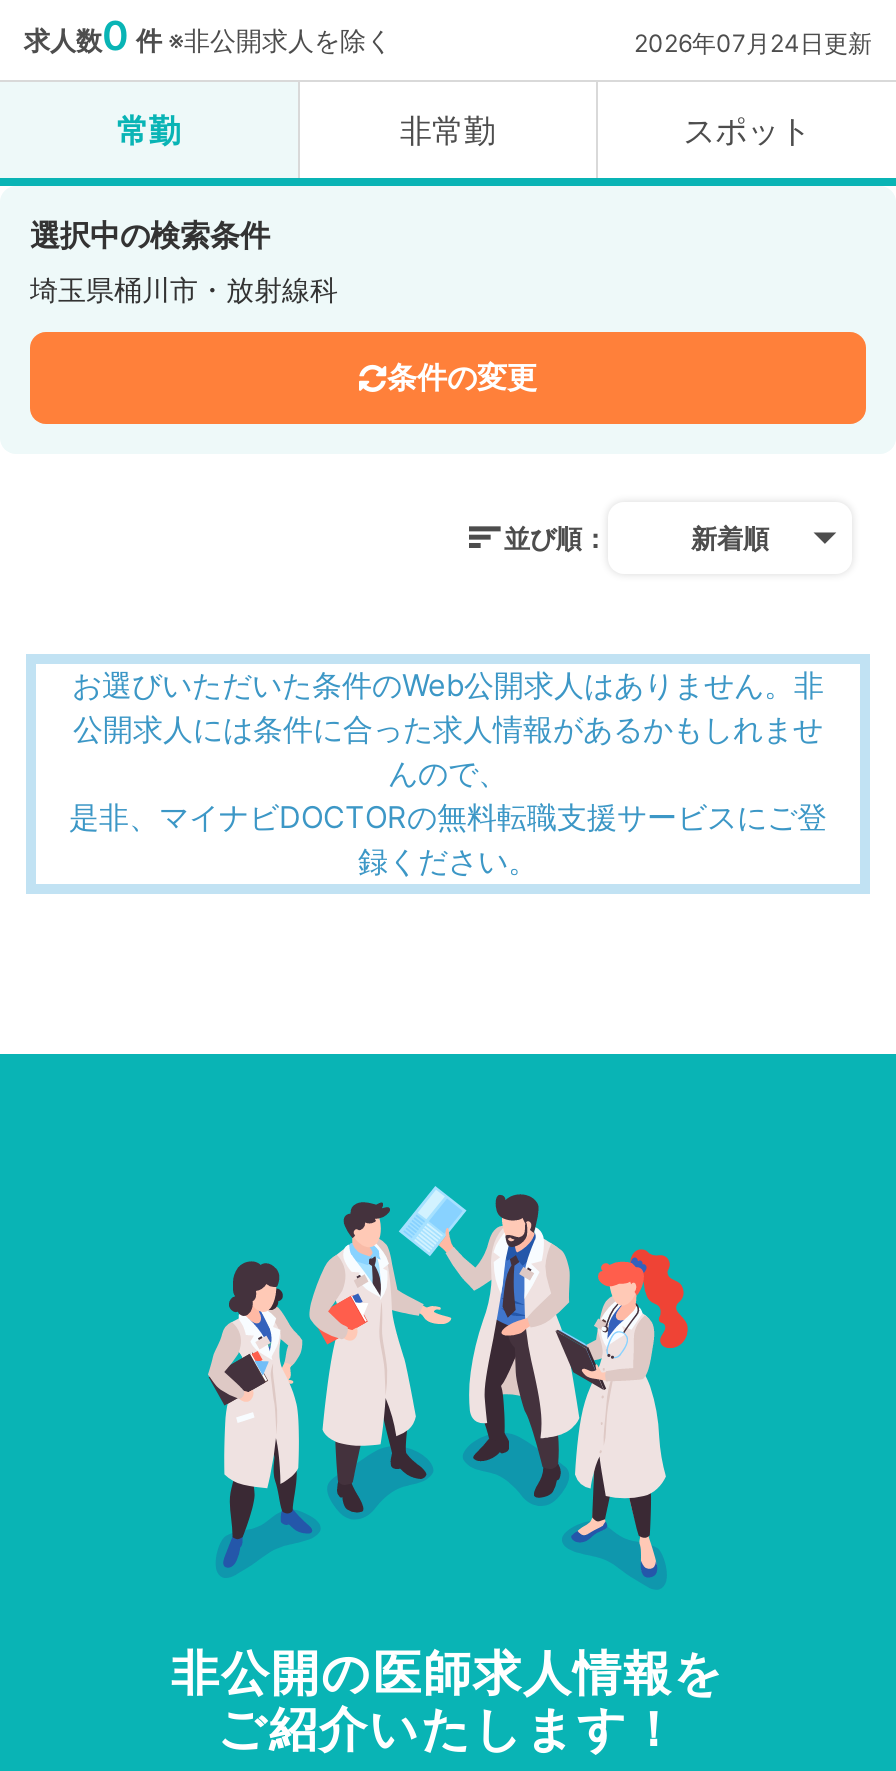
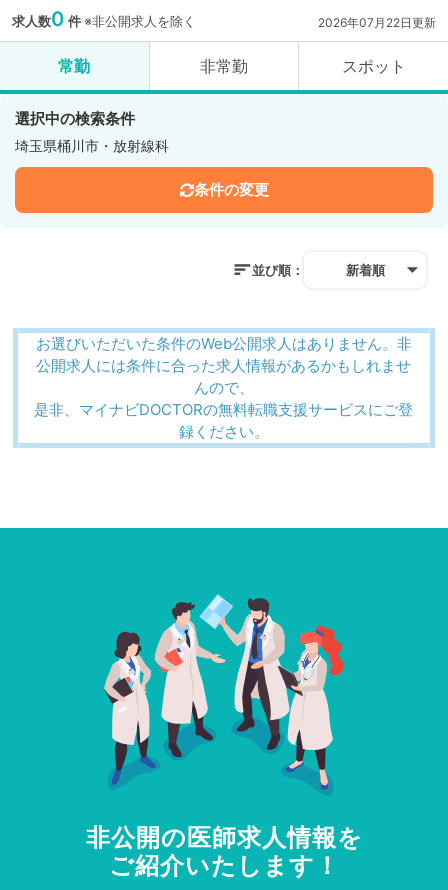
- 2026年07月24日更新
+ 2026年07月22日更新
